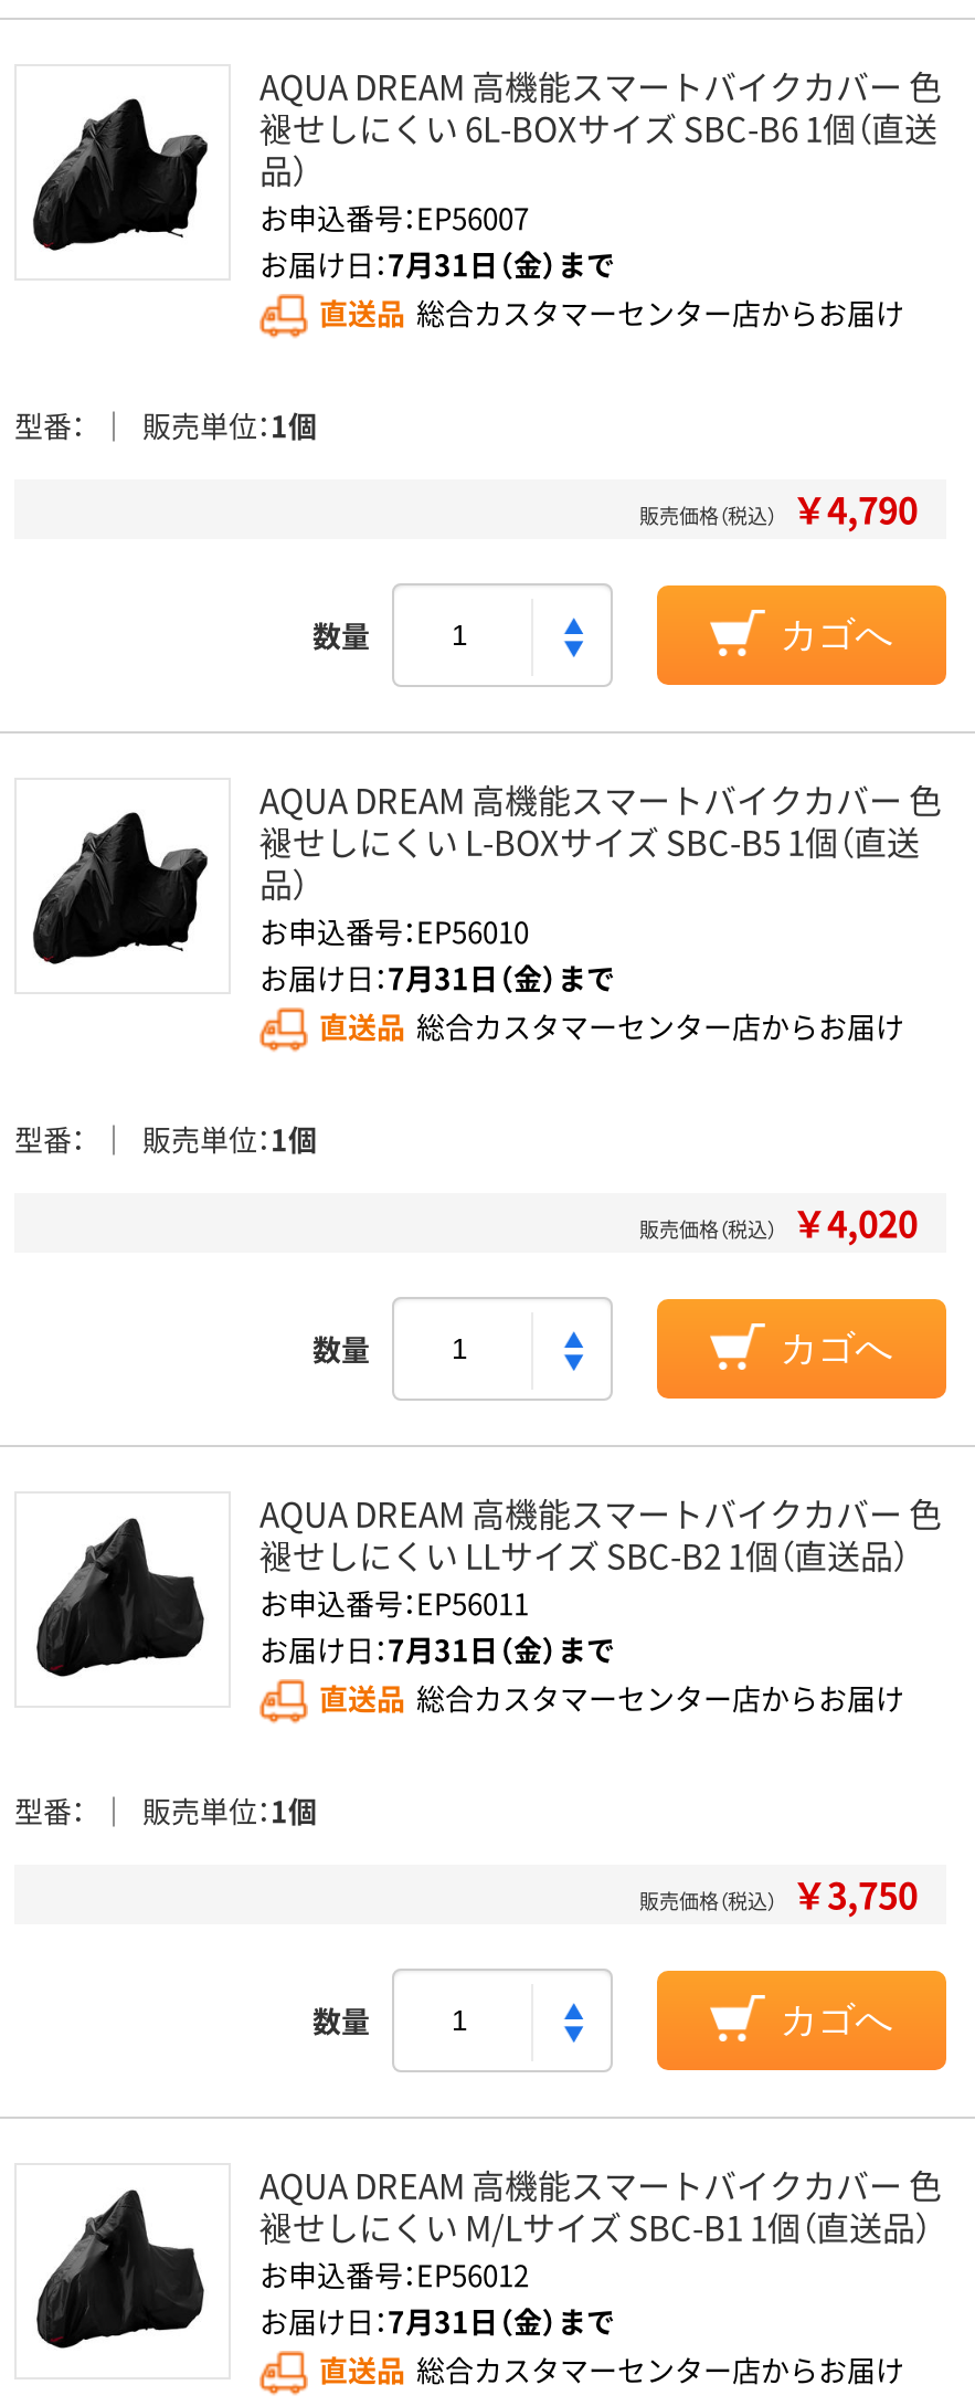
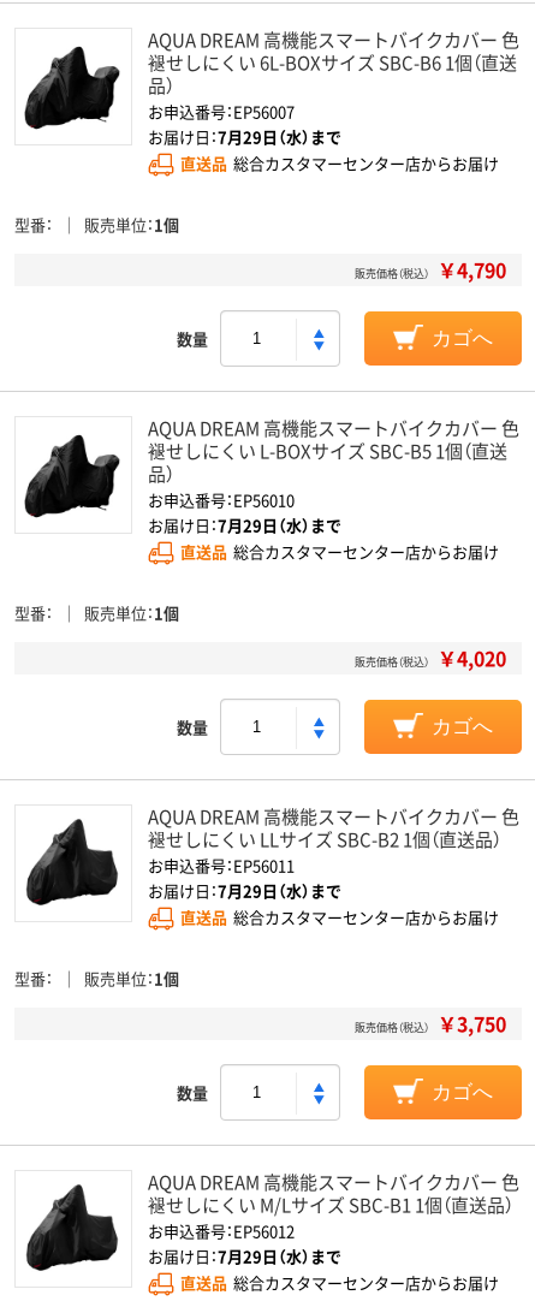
- お届け日：7月31日（金）まで
+ お届け日：7月29日（水）まで

- お届け日：7月31日（金）まで
+ お届け日：7月29日（水）まで

- お届け日：7月31日（金）まで
+ お届け日：7月29日（水）まで

- お届け日：7月31日（金）まで
+ お届け日：7月29日（水）まで
